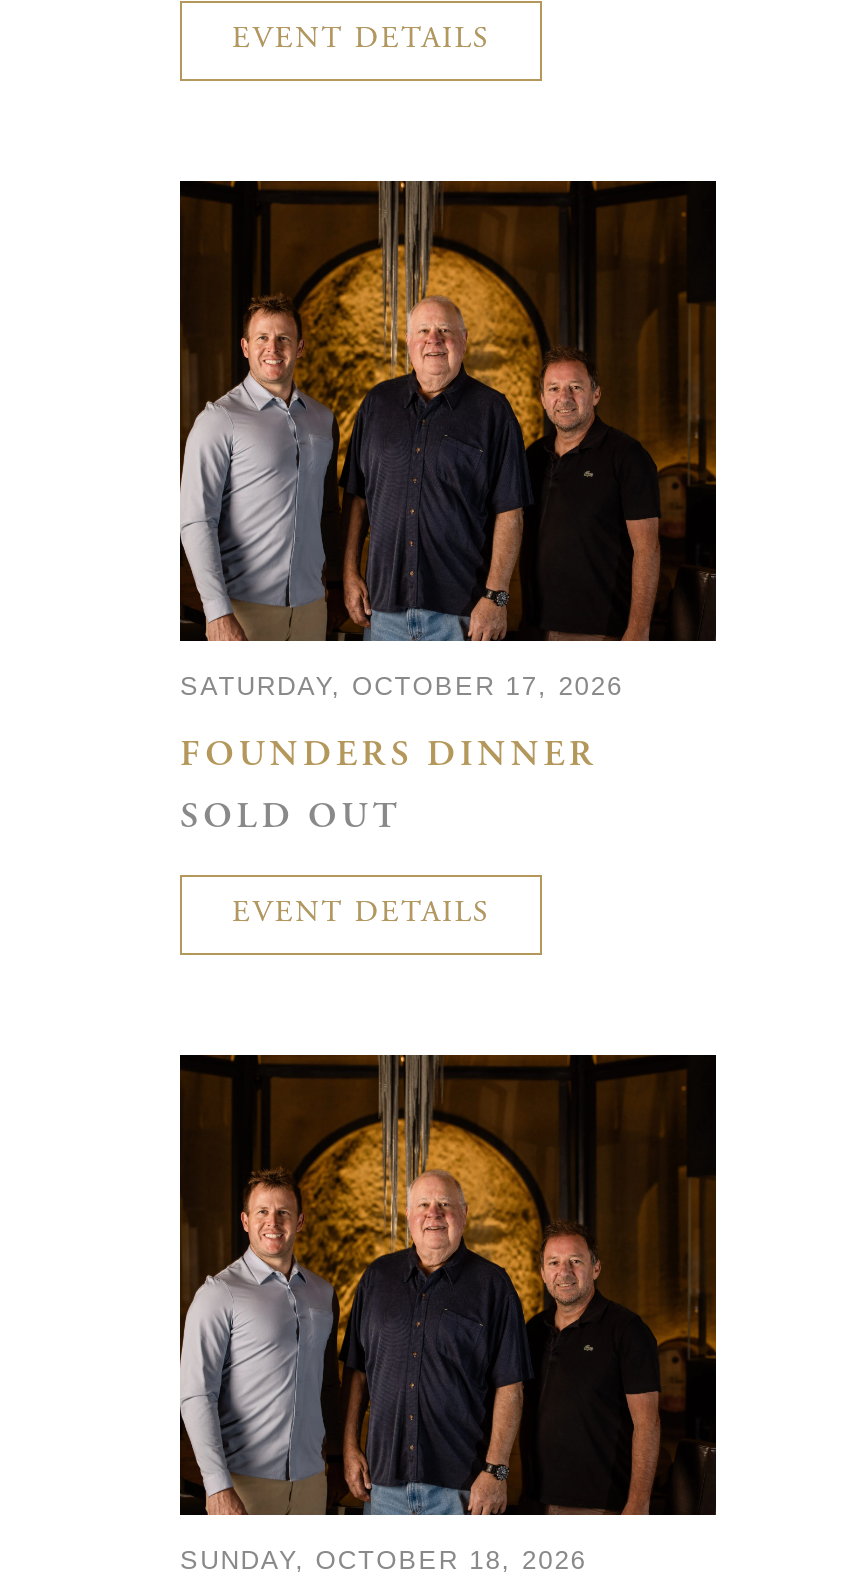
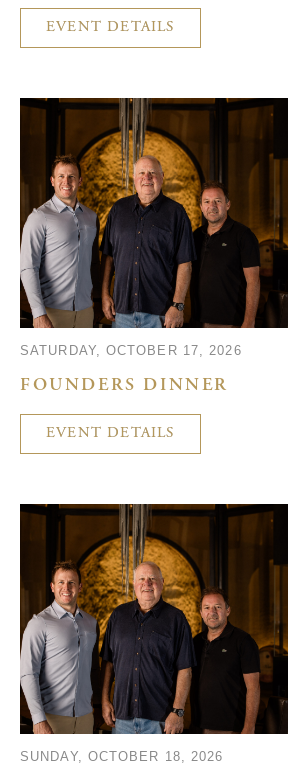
- SOLD OUT
